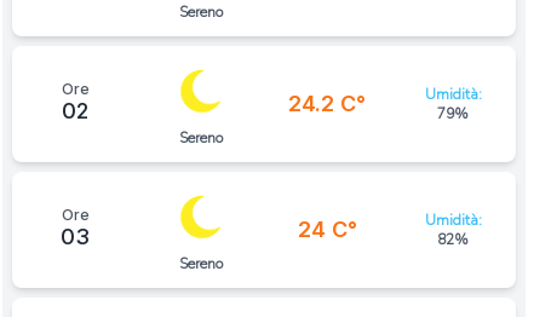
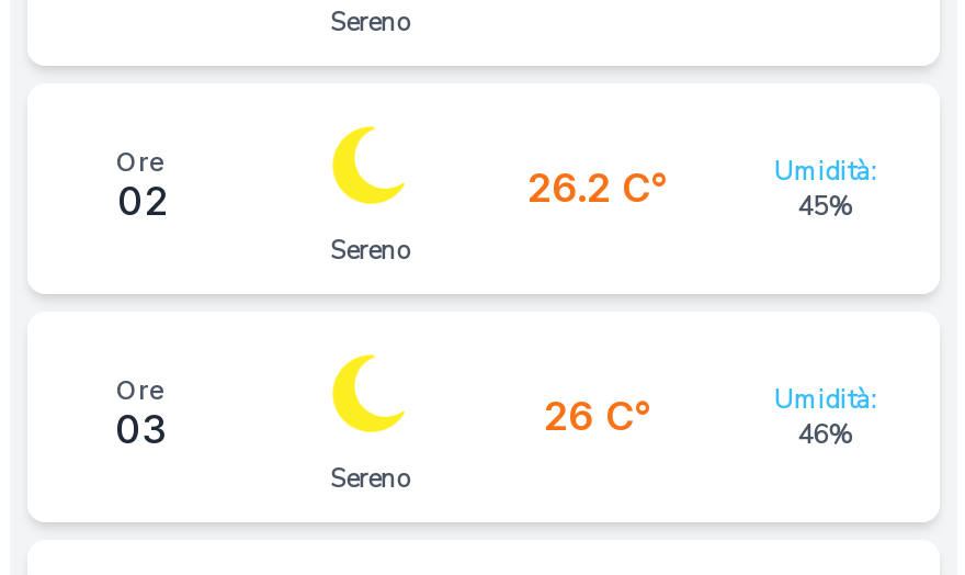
- 24.2 C°
+ 26.2 C°

- 79%
+ 45%

- 24 C°
+ 26 C°

- 82%
+ 46%
